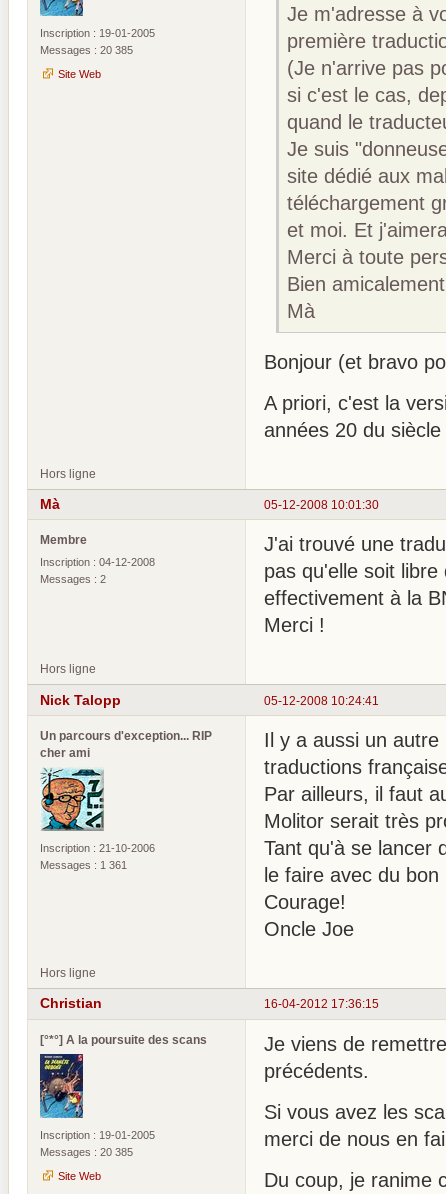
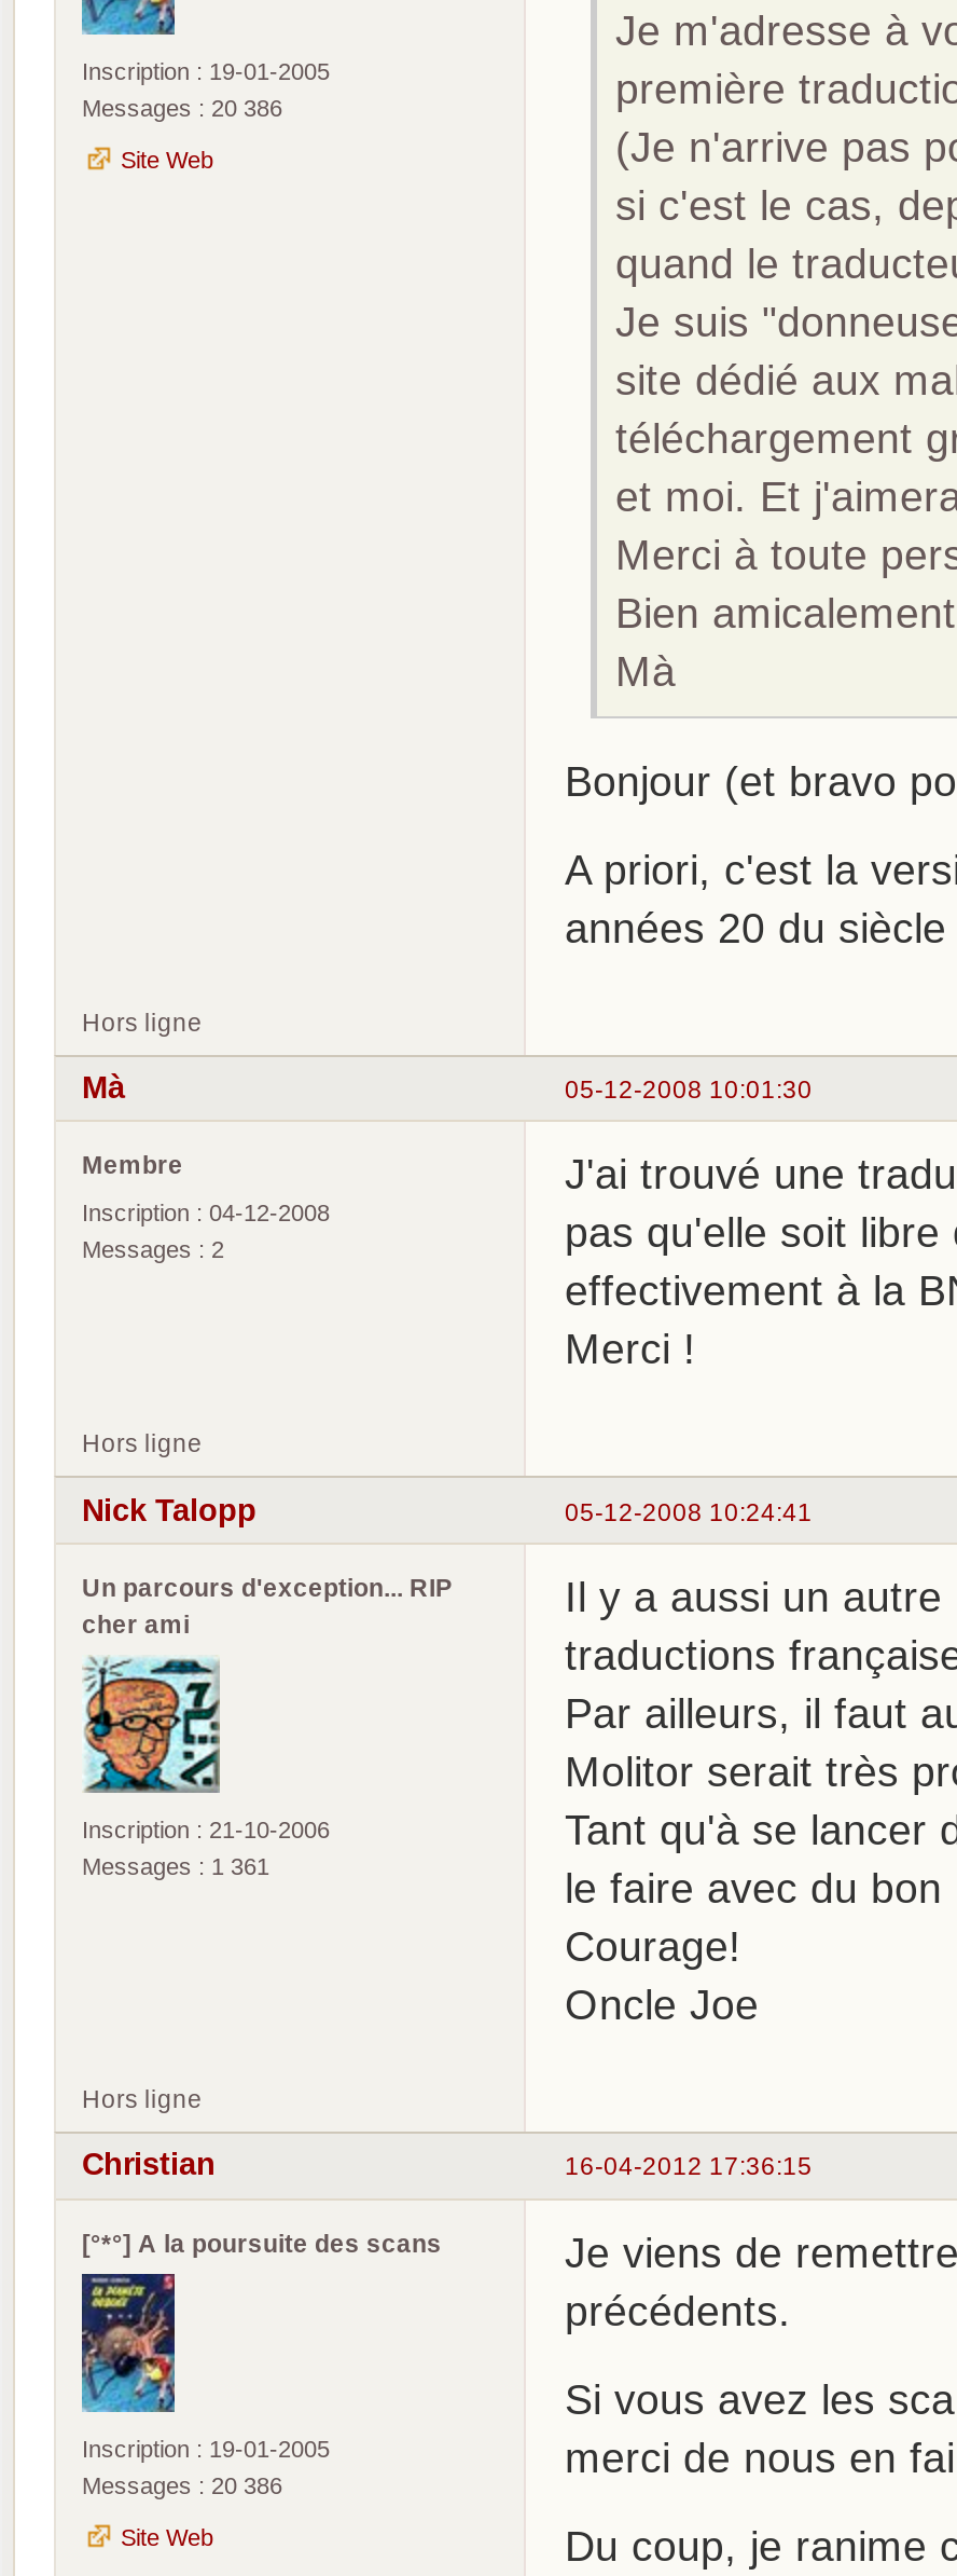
- Messages : 20 385
+ Messages : 20 386

- Messages : 20 385
+ Messages : 20 386
